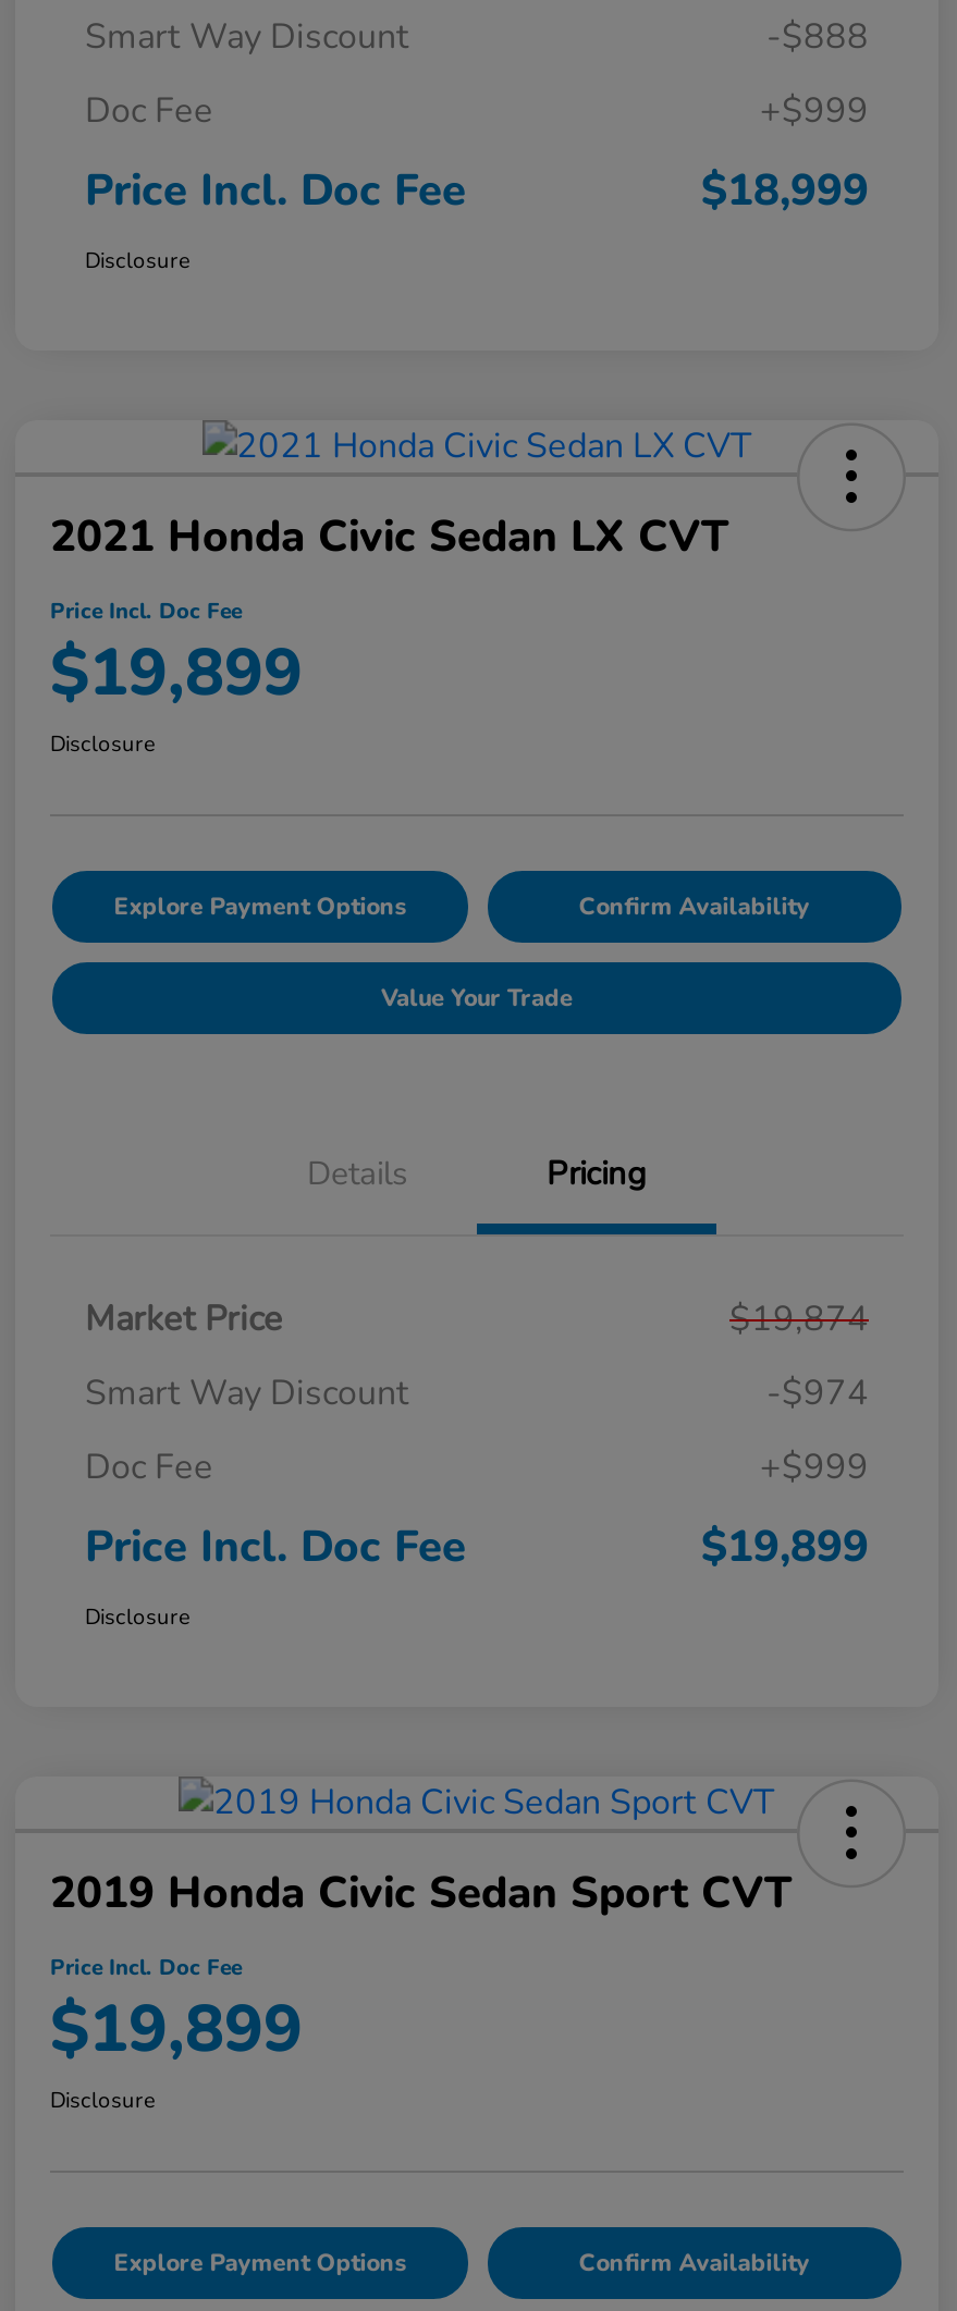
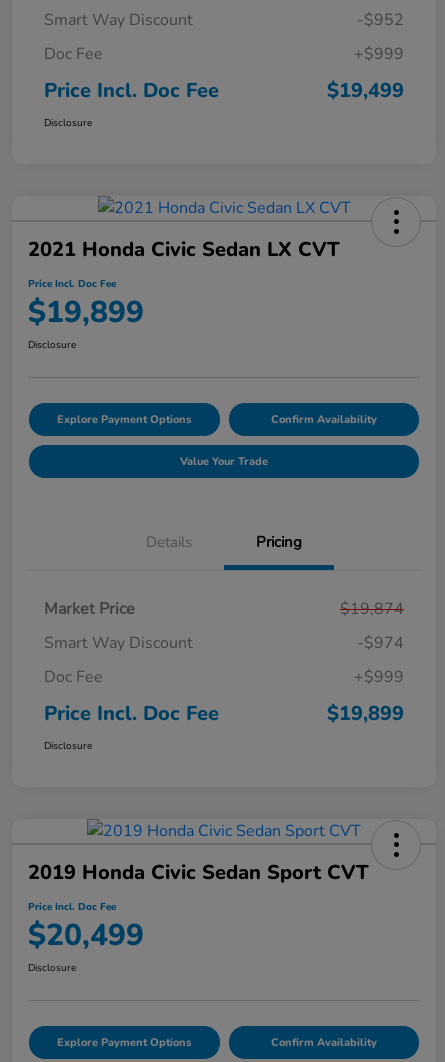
- -$888
+ -$952

- $18,999
+ $19,499

- $19,899
+ $20,499
